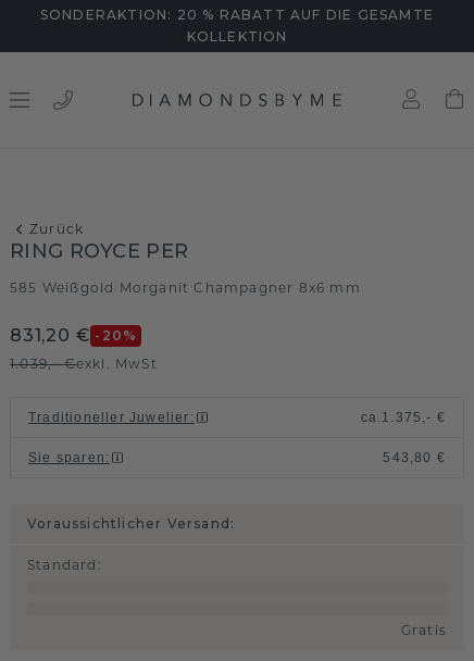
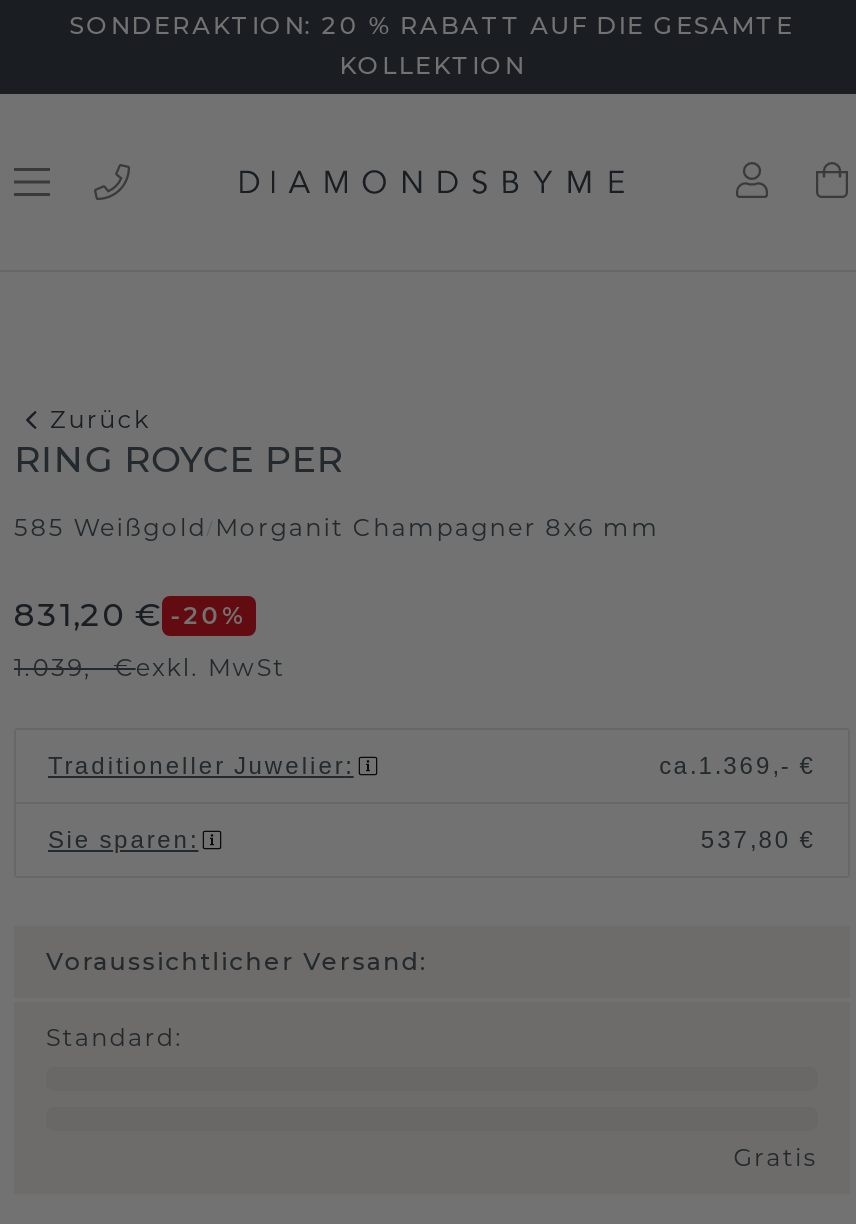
- ca. 1.375,- €
+ ca. 1.369,- €

- 543,80 €
+ 537,80 €
